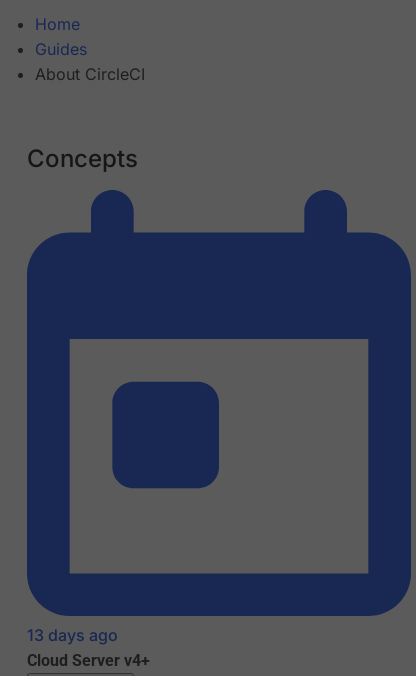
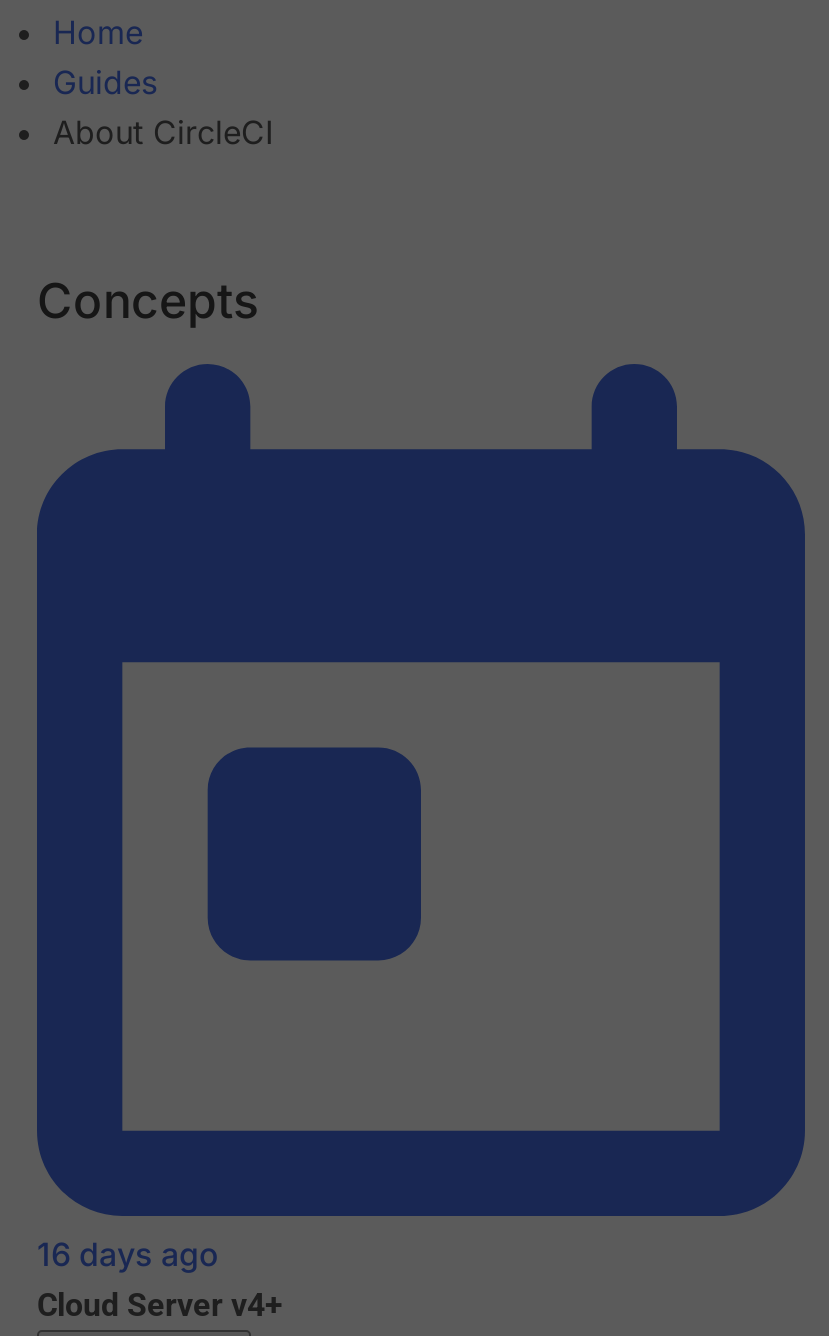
- 13 days ago
+ 16 days ago
